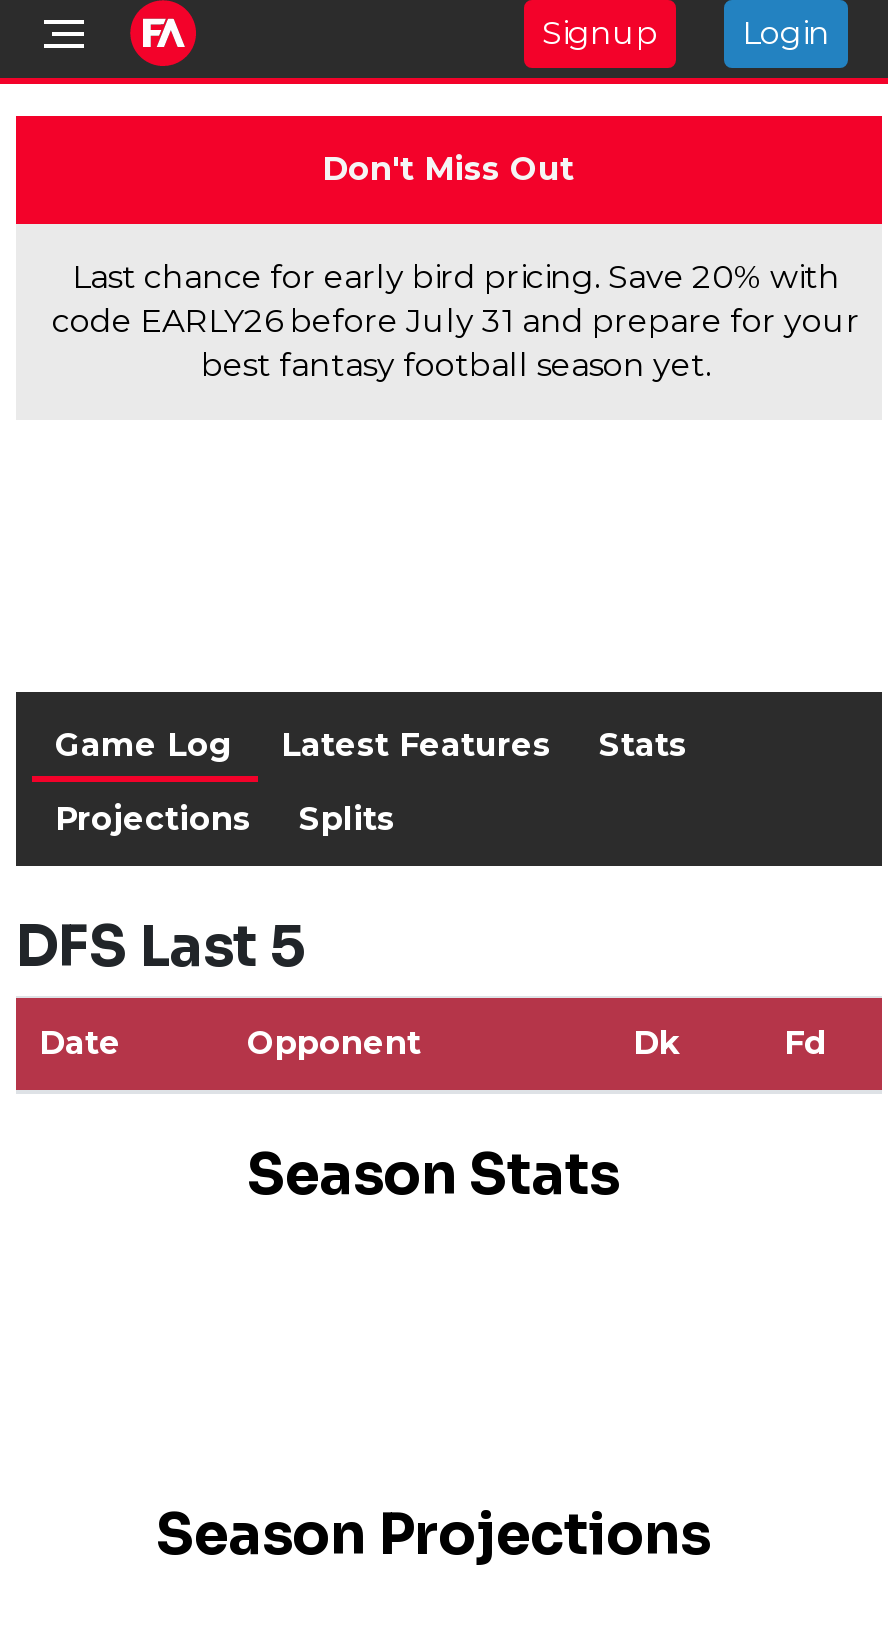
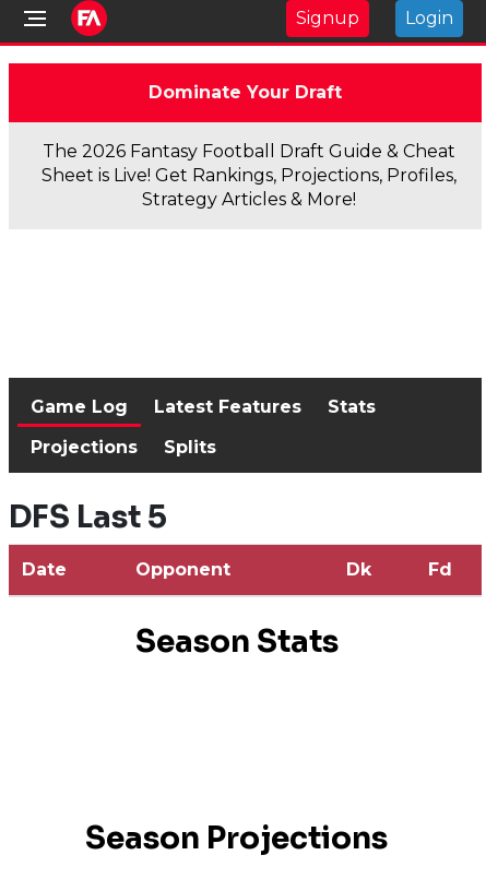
- Don't Miss Out
+ Dominate Your Draft

- Last chance for early bird pricing. Save 20% with
- code EARLY26 before July 31 and prepare for your
- best fantasy football season yet.
+ The 2026 Fantasy Football Draft Guide & Cheat
+ Sheet is Live! Get Rankings, Projections, Profiles,
+ Strategy Articles & More!
